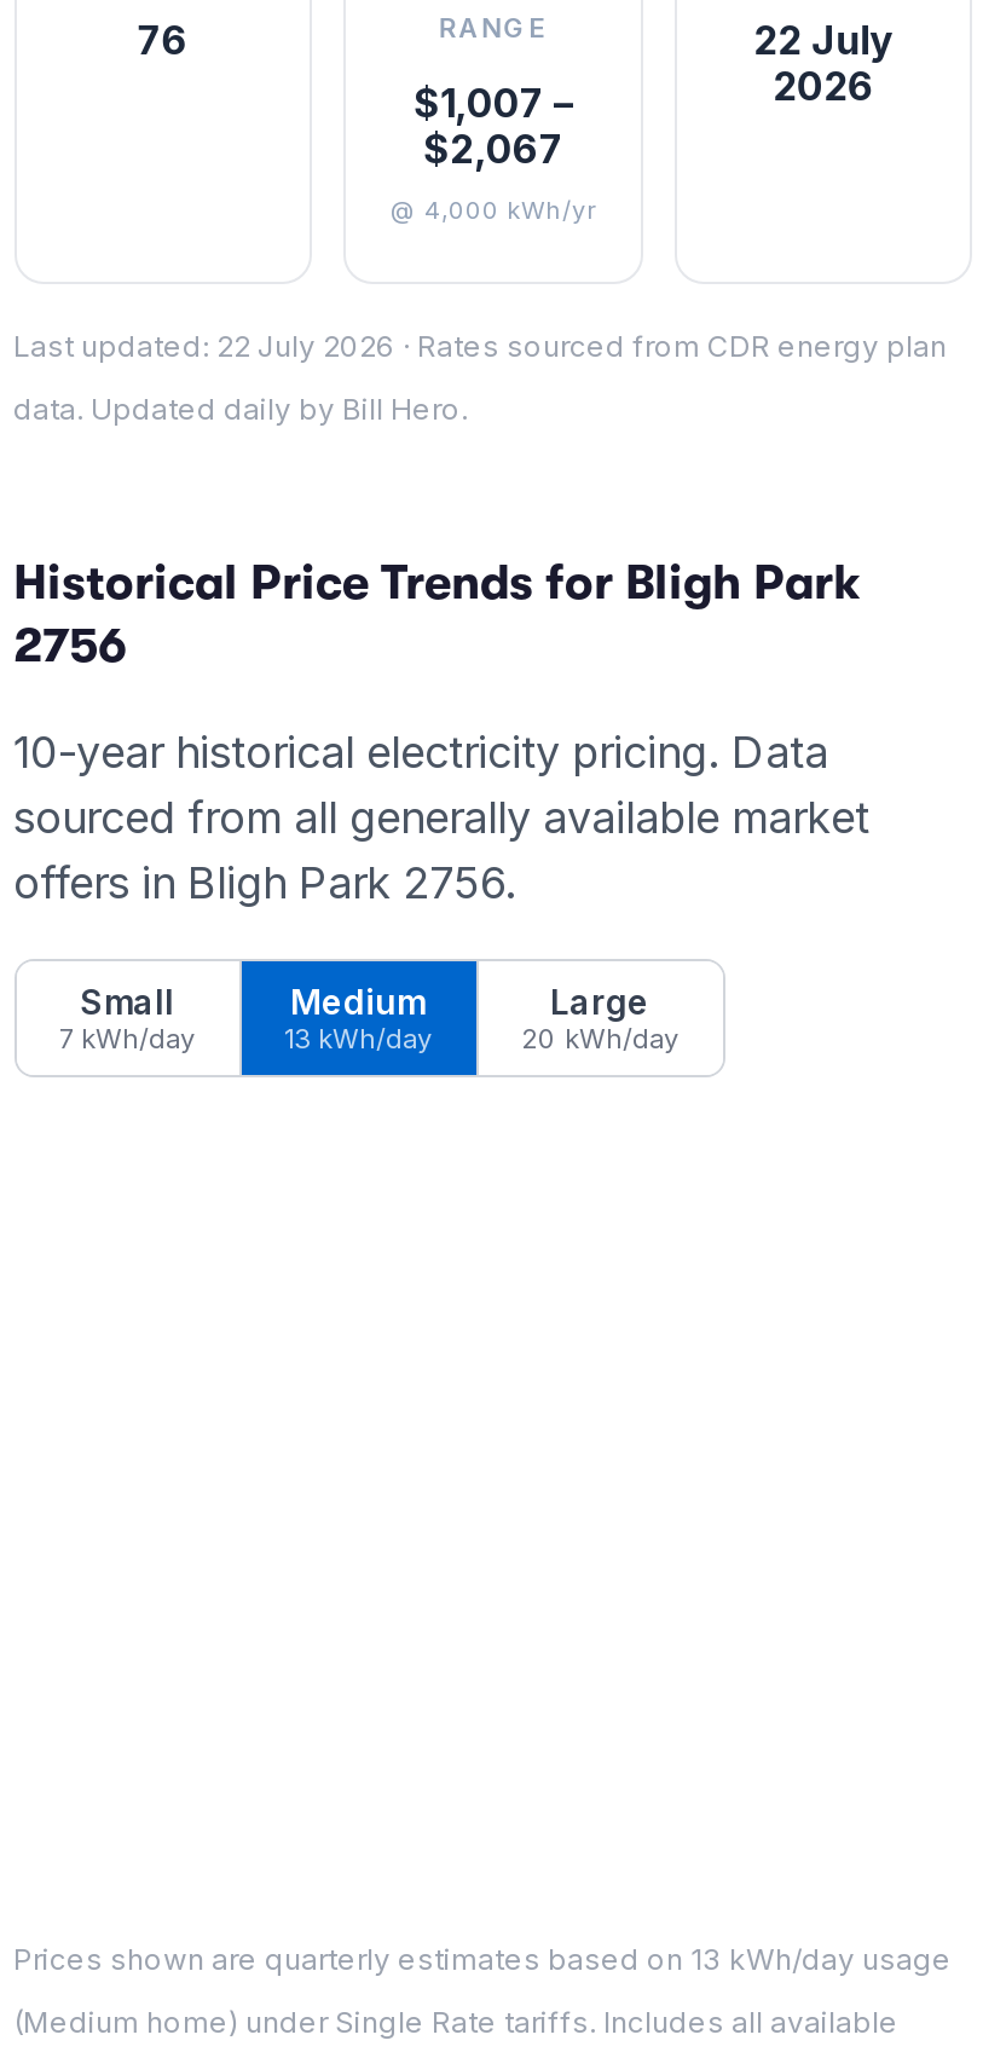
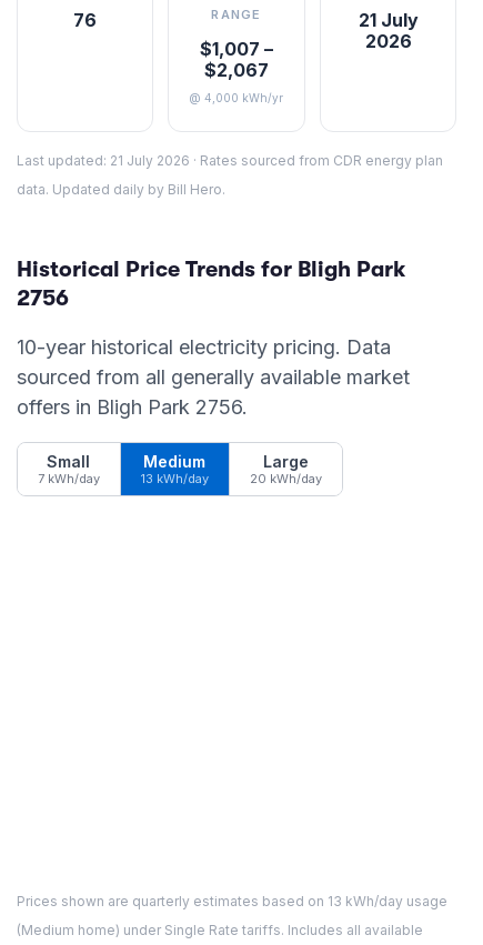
- 22 July
+ 21 July

- Last updated: 22 July 2026 · Rates sourced from CDR energy plan
+ Last updated: 21 July 2026 · Rates sourced from CDR energy plan
